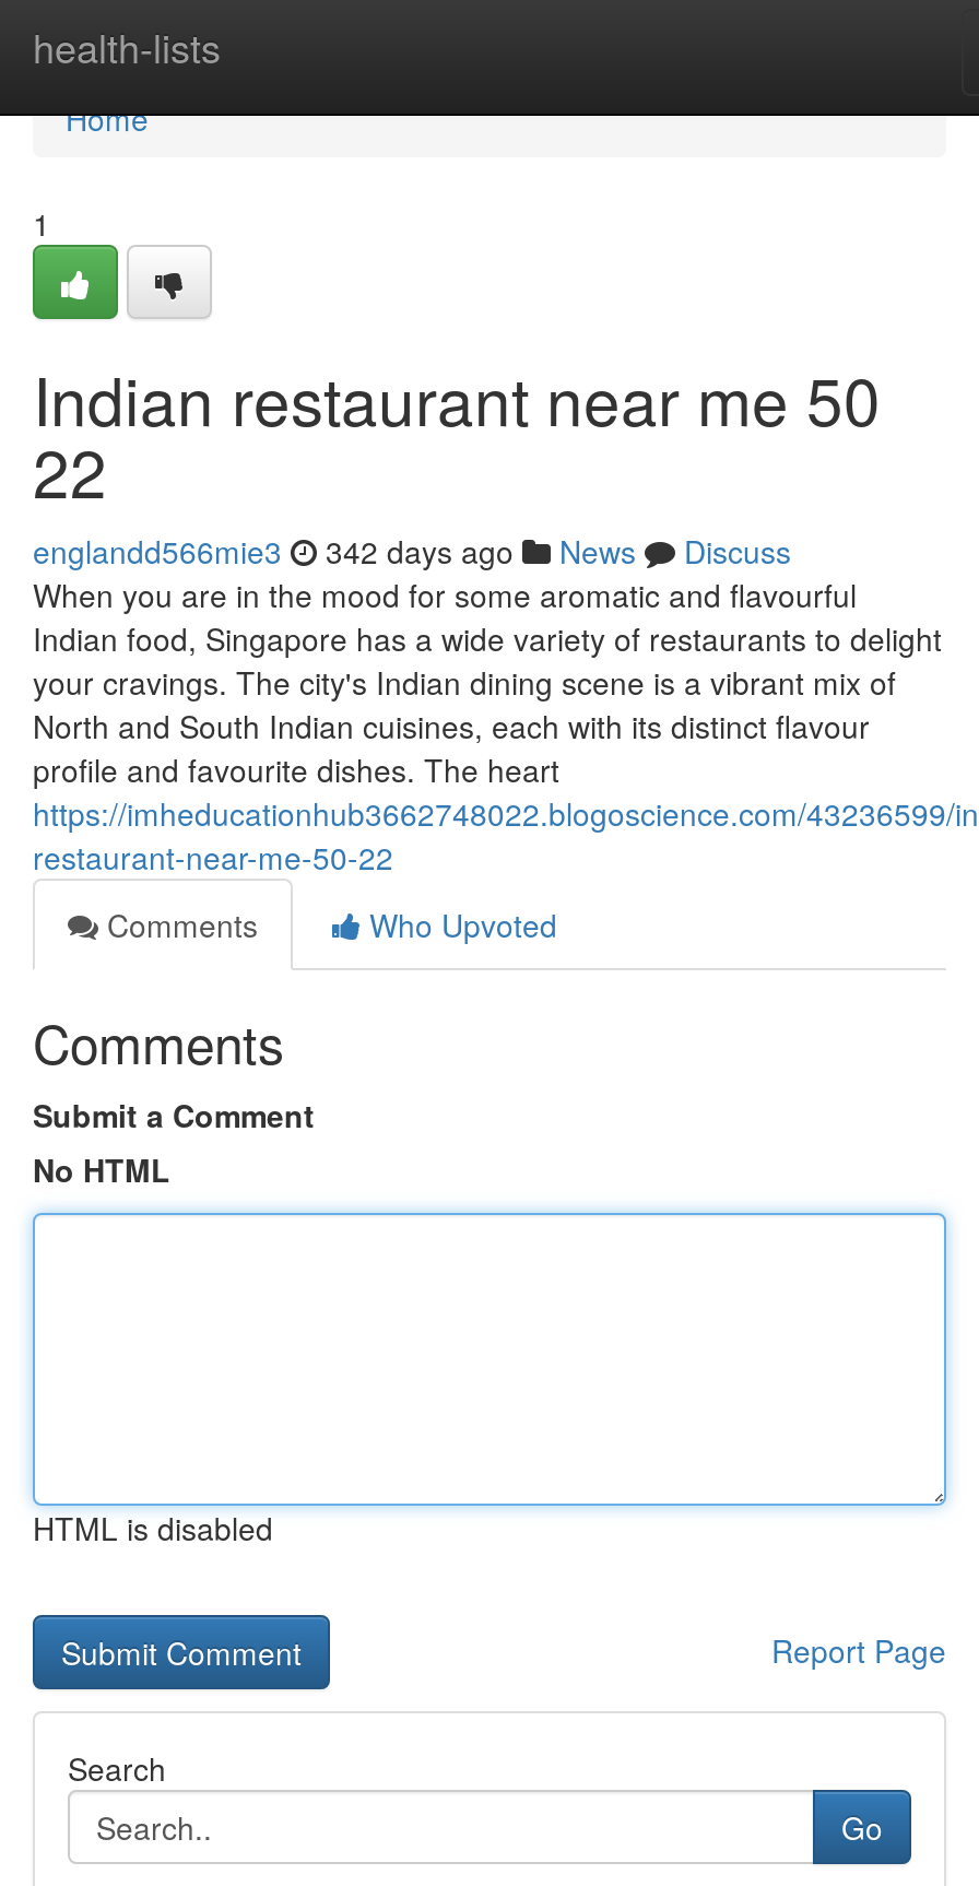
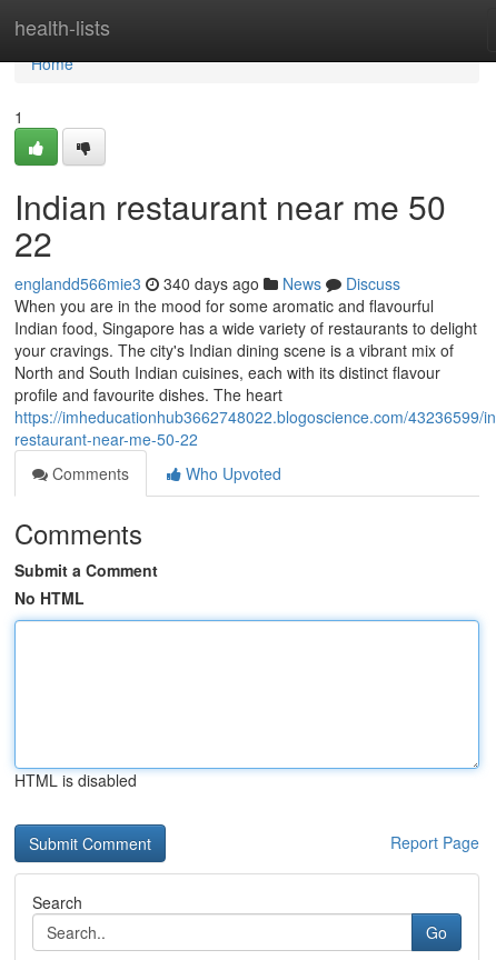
- englandd566mie3 342 days ago News Discuss
+ englandd566mie3 340 days ago News Discuss
